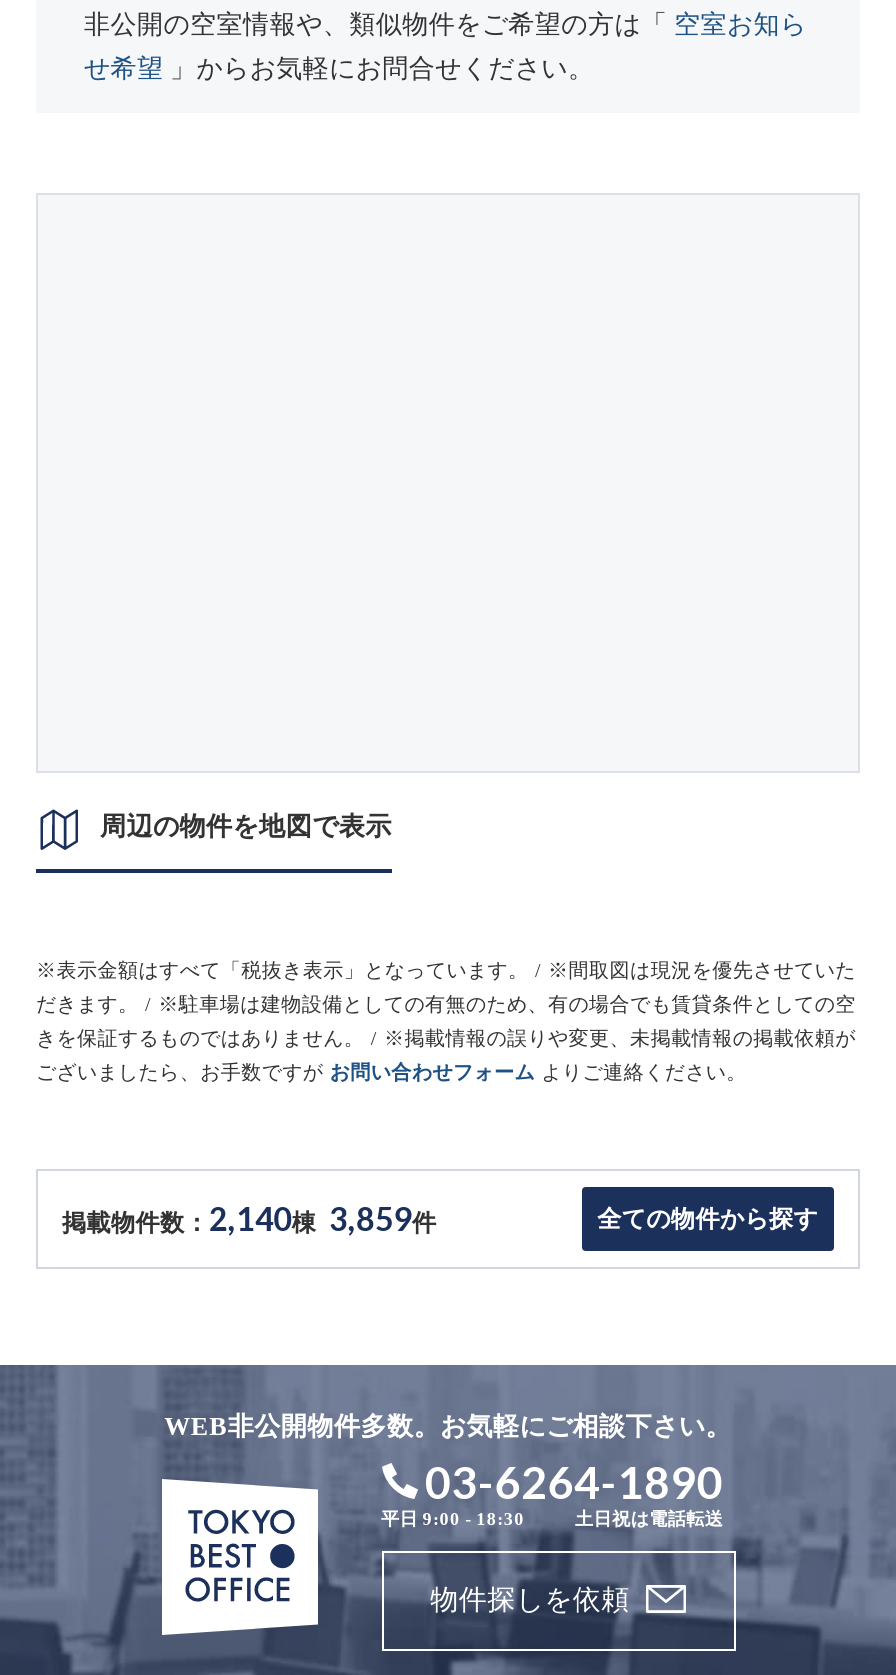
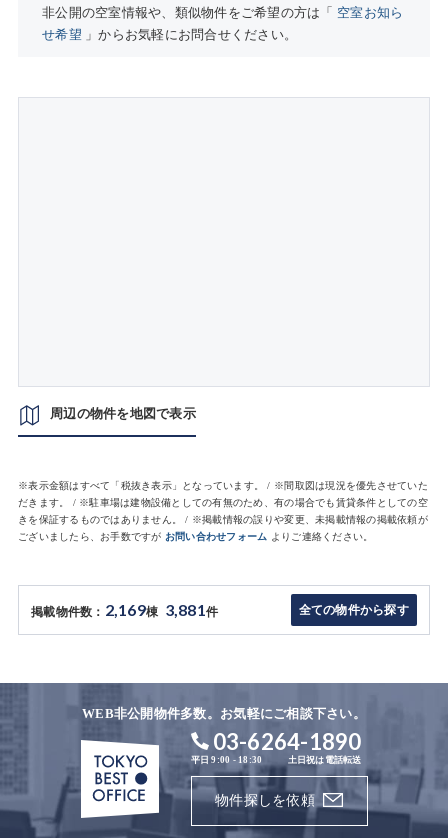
- 掲載物件数：2,140棟3,859件
+ 掲載物件数：2,169棟3,881件
